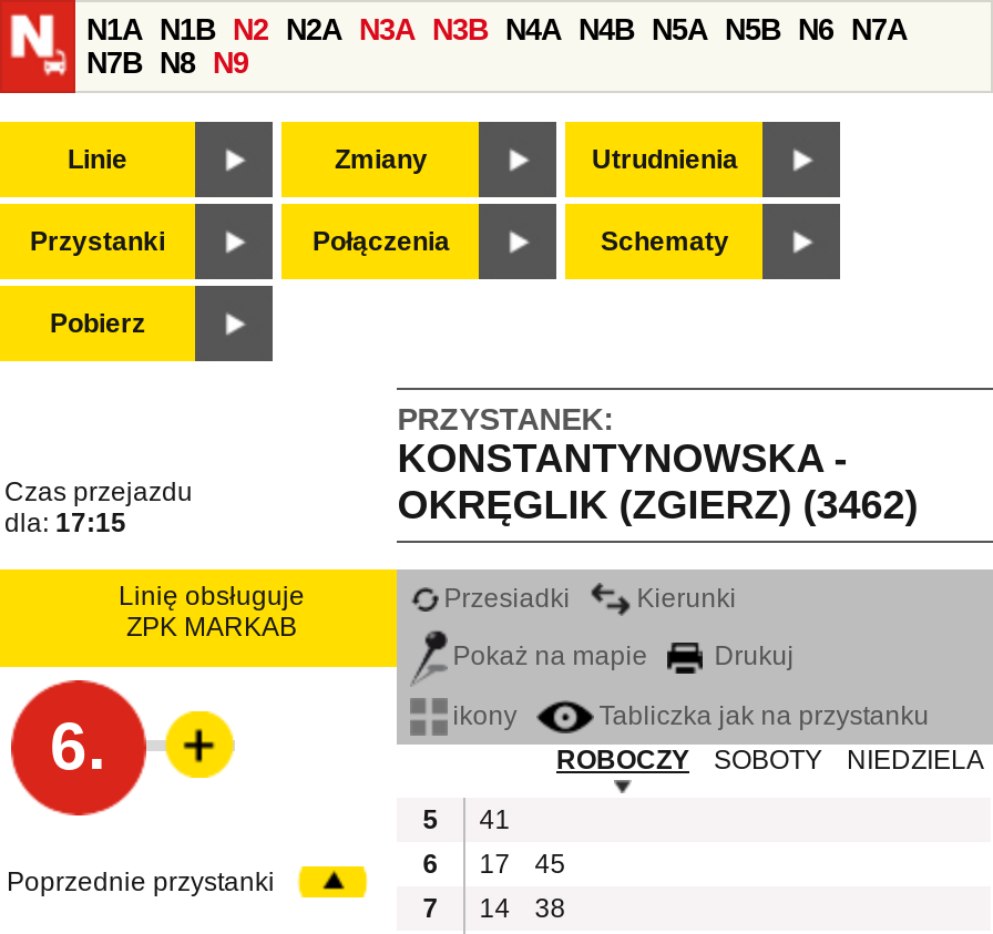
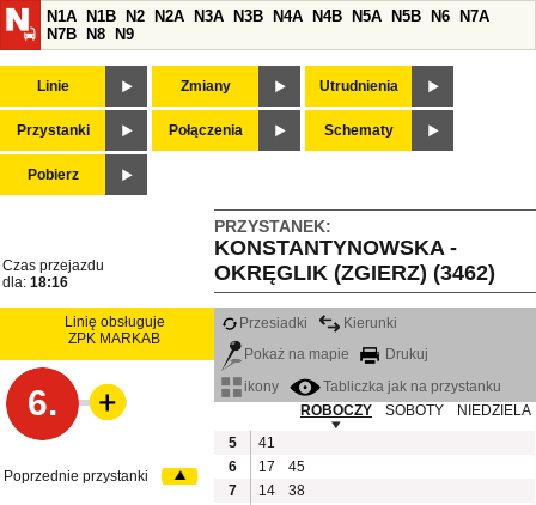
- dla: 17:15
+ dla: 18:16
